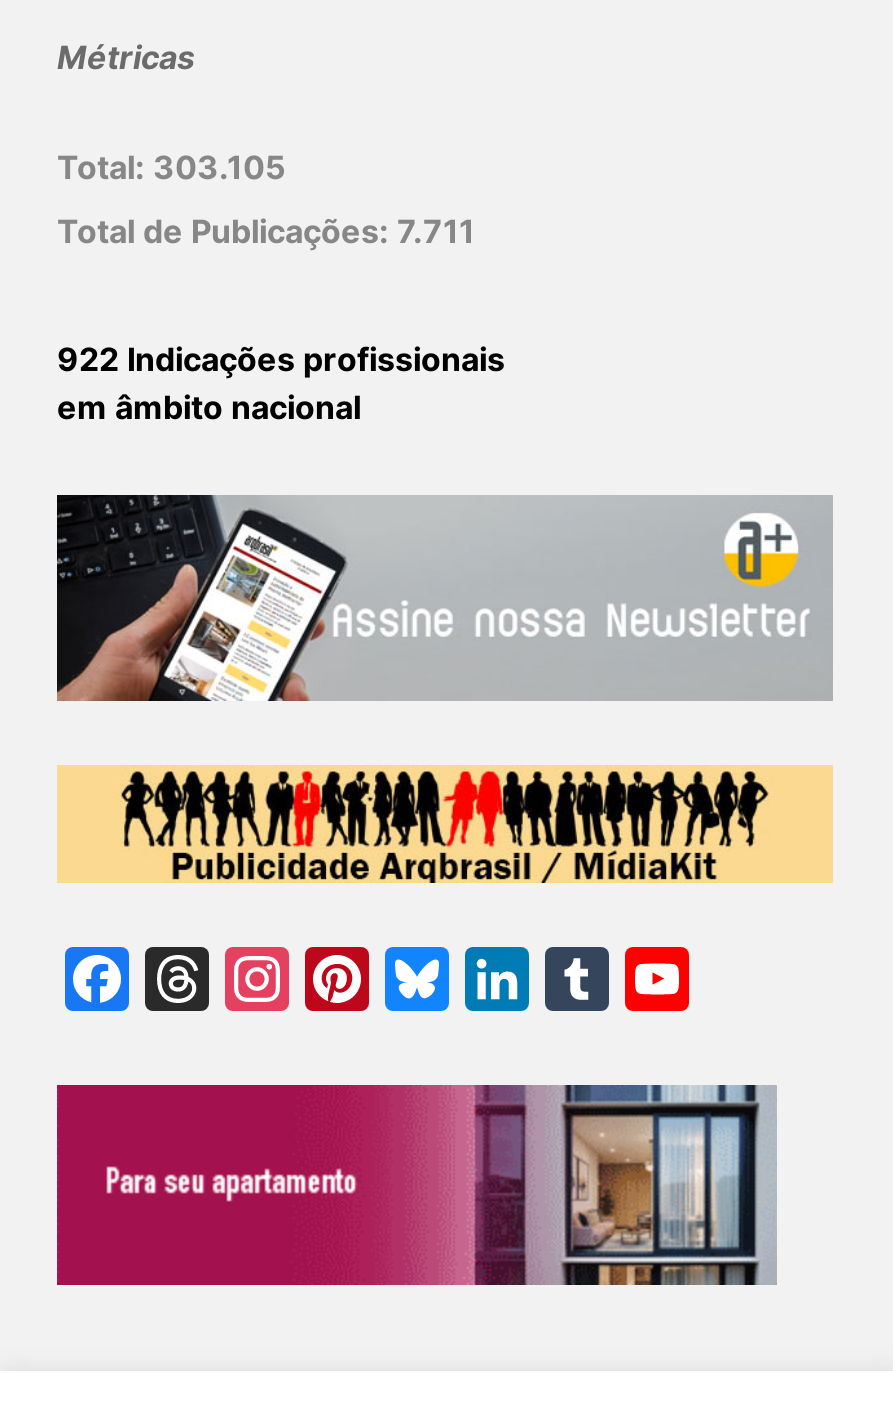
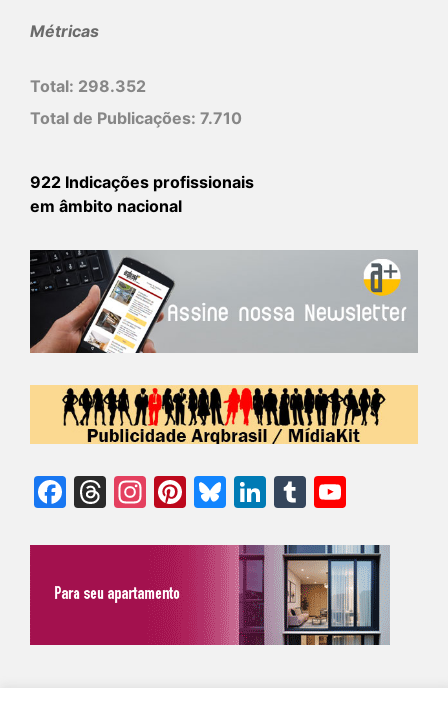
- Total: 303.105
+ Total: 298.352

- Total de Publicações: 7.711
+ Total de Publicações: 7.710
